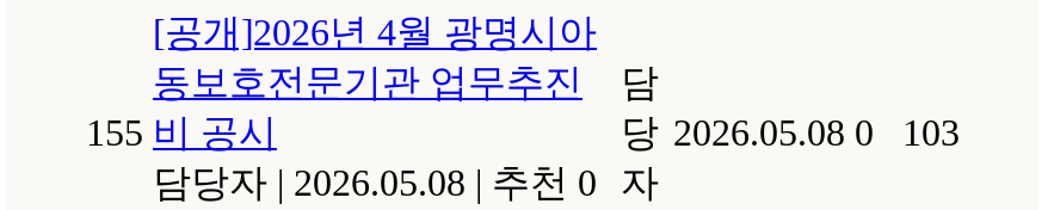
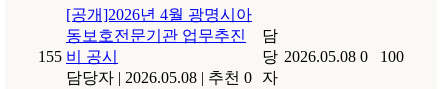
- 당 2026.05.08 0 103
+ 당 2026.05.08 0 100
